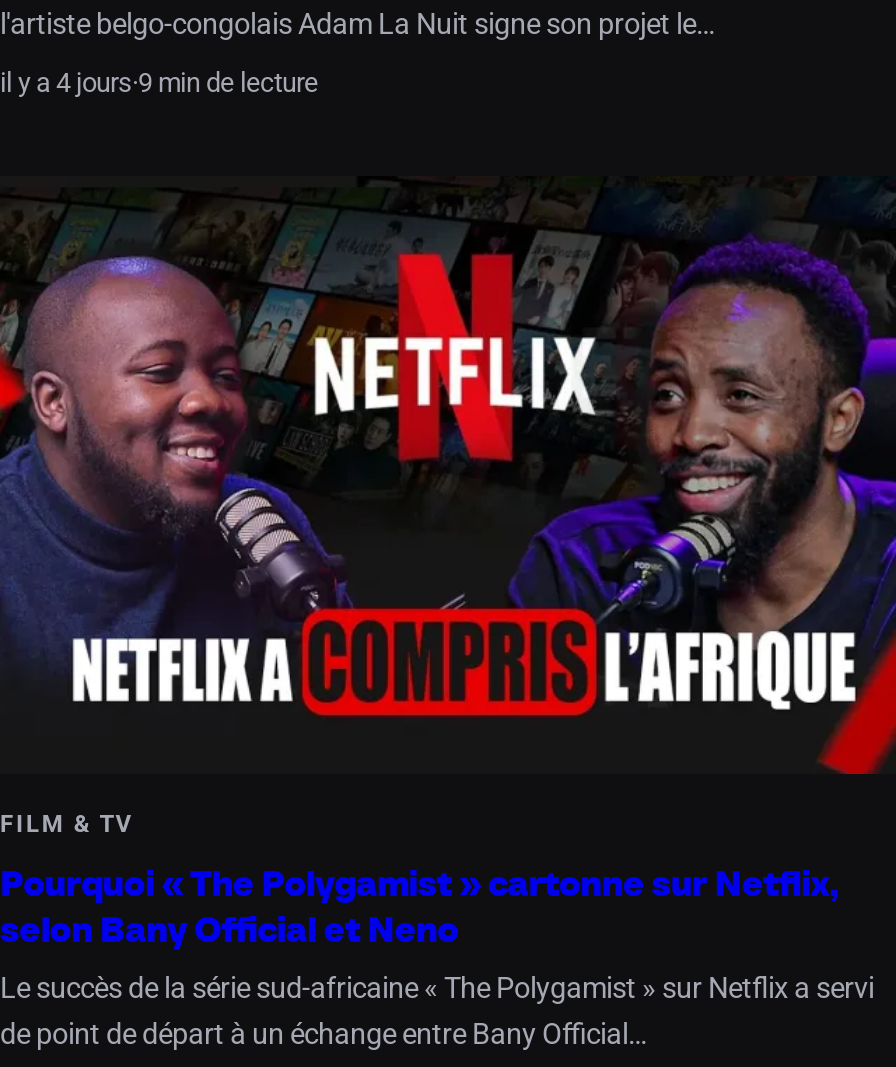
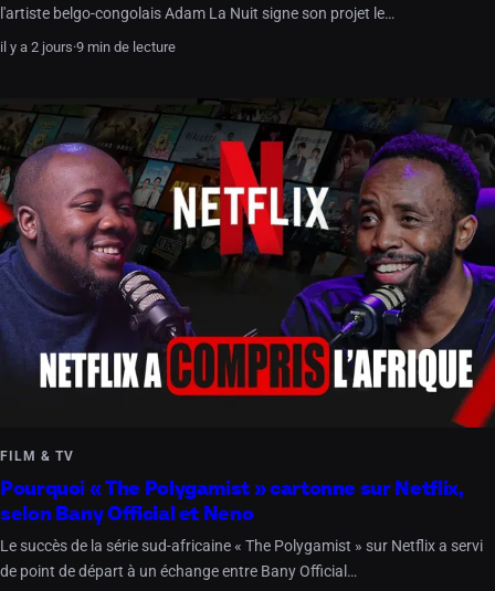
- il y a 4 jours·9 min de lecture
+ il y a 2 jours·9 min de lecture
